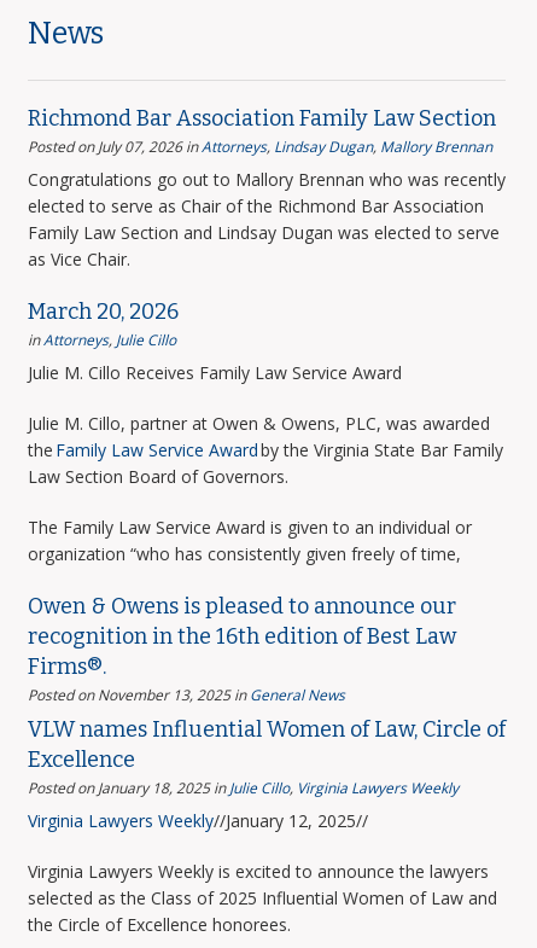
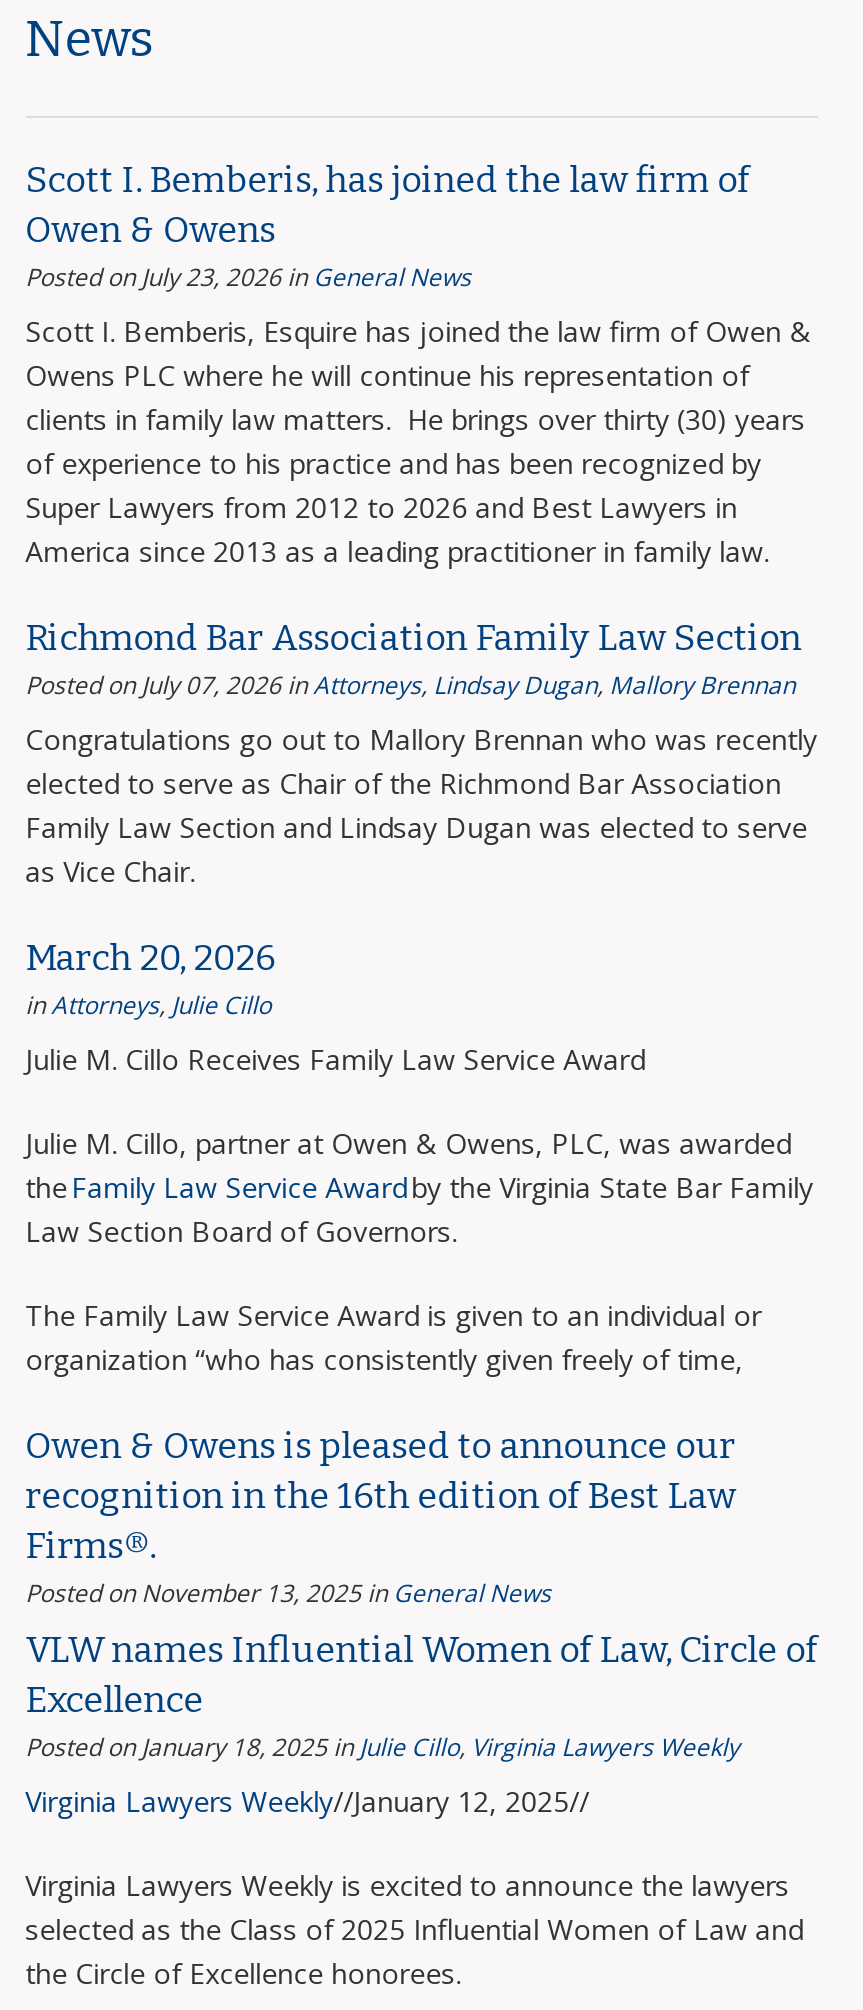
+ Scott I. Bemberis, has joined the law firm of
+ Owen & Owens
+ Posted on July 23, 2026 in General News
+ Scott I. Bemberis, Esquire has joined the law firm of Owen &
+ Owens PLC where he will continue his representation of
+ clients in family law matters. He brings over thirty (30) years
+ of experience to his practice and has been recognized by
+ Super Lawyers from 2012 to 2026 and Best Lawyers in
+ America since 2013 as a leading practitioner in family law.
